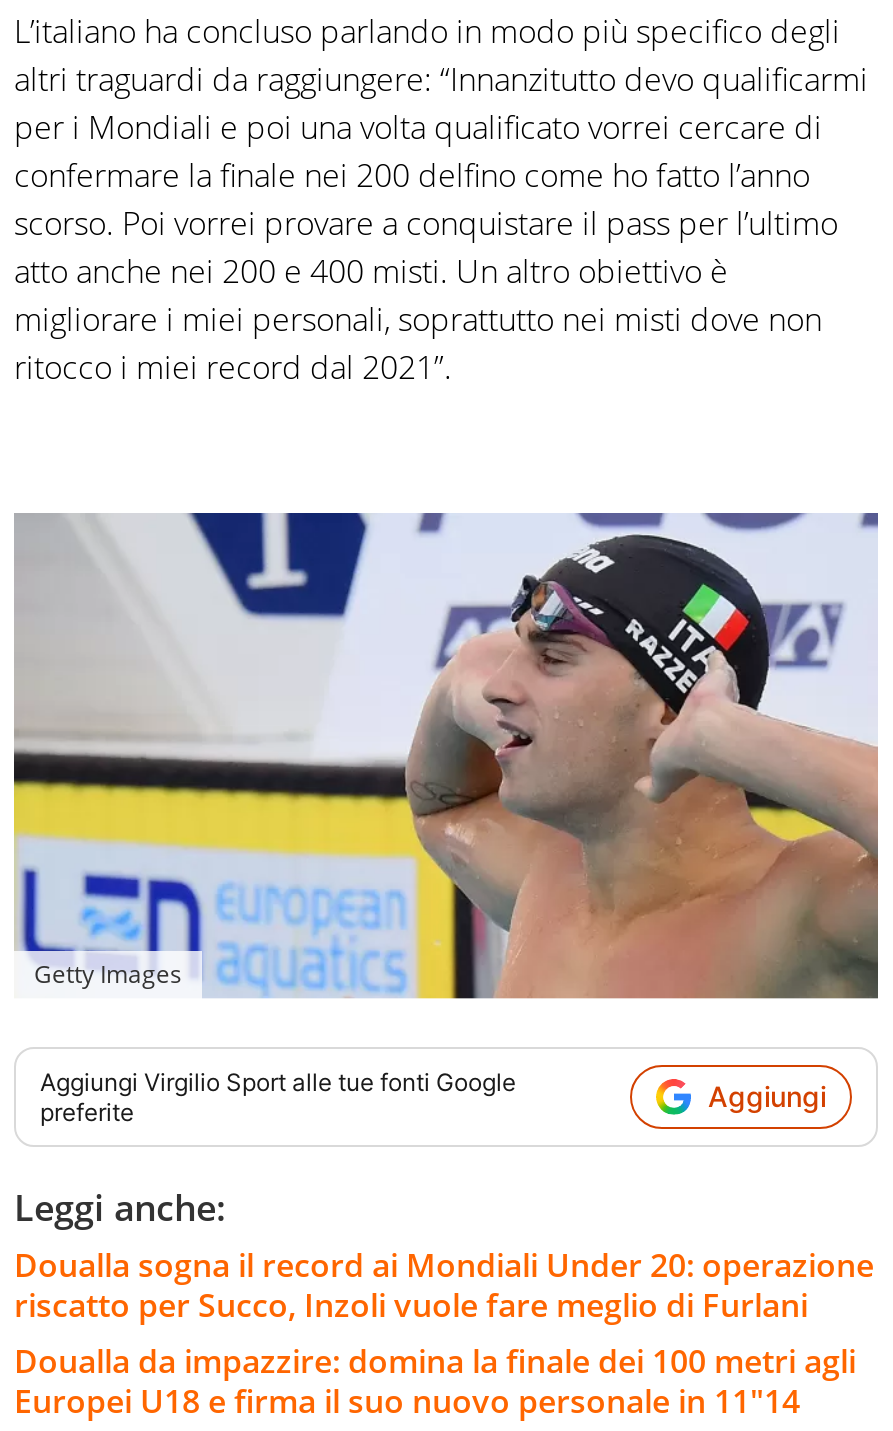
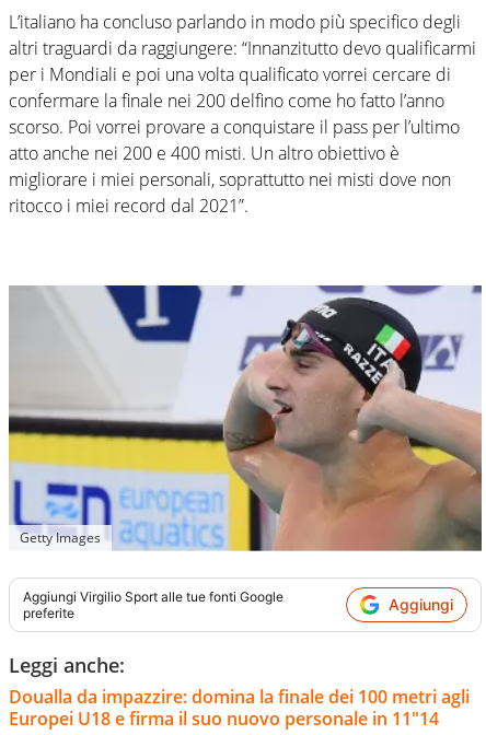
- Doualla sogna il record ai Mondiali Under 20: operazione
- riscatto per Succo, Inzoli vuole fare meglio di Furlani
